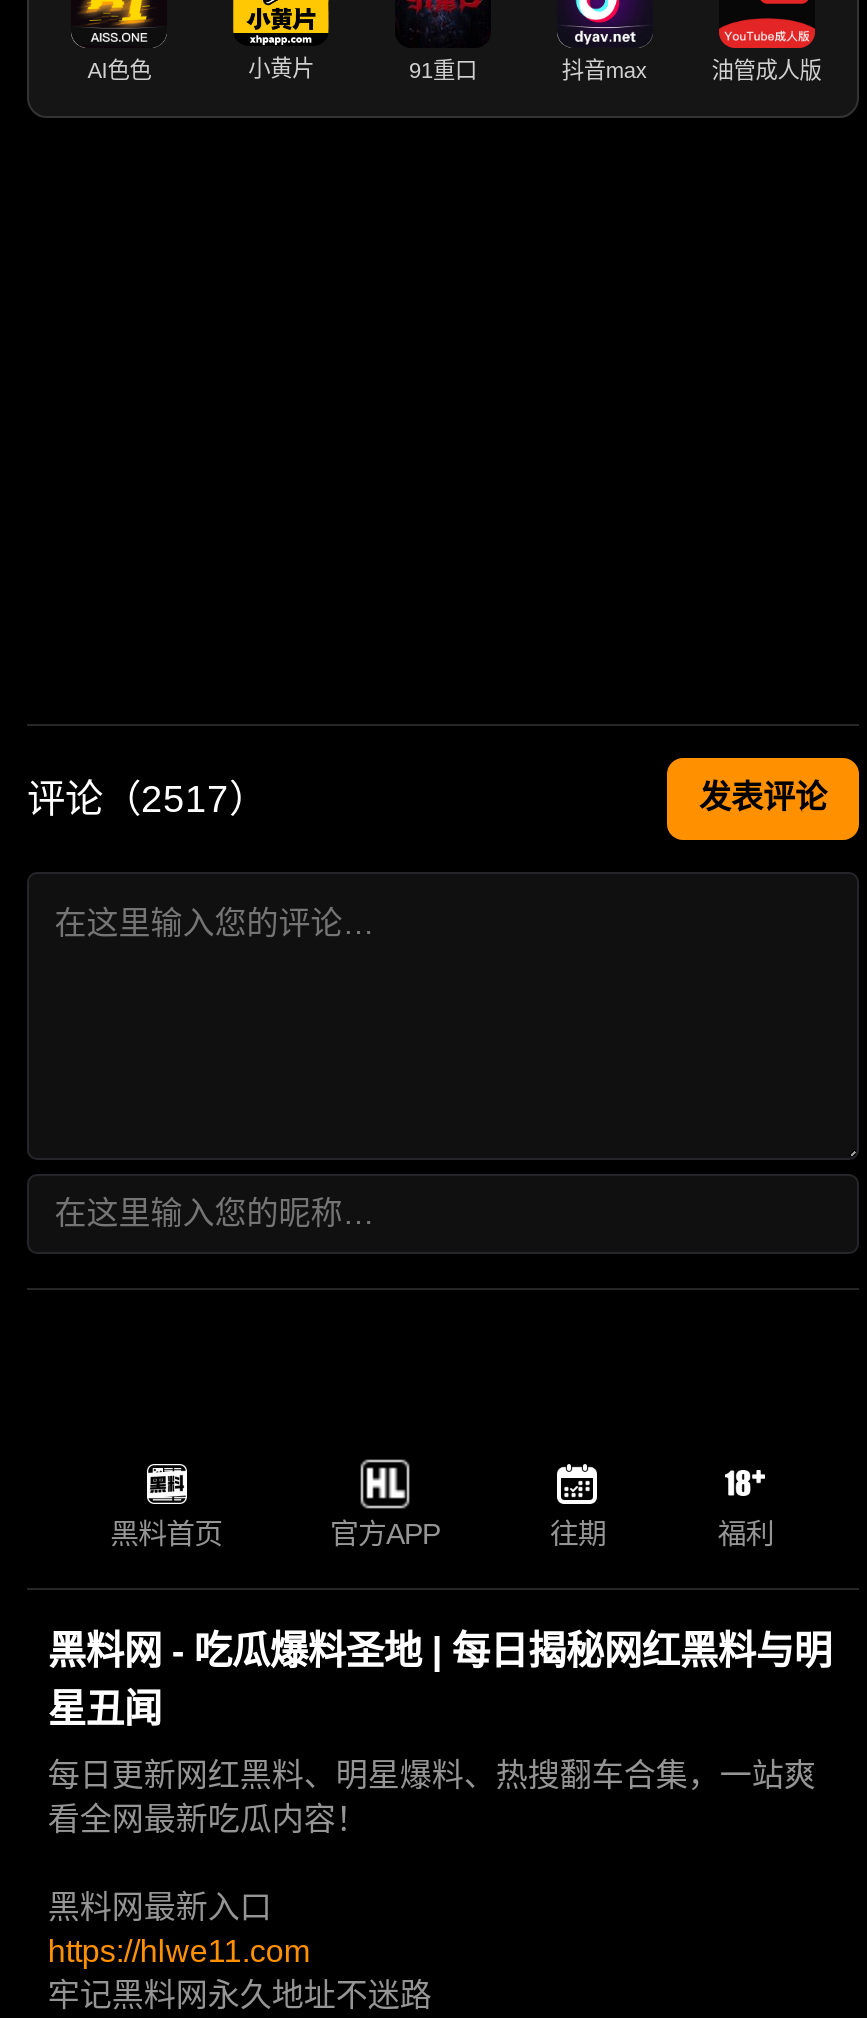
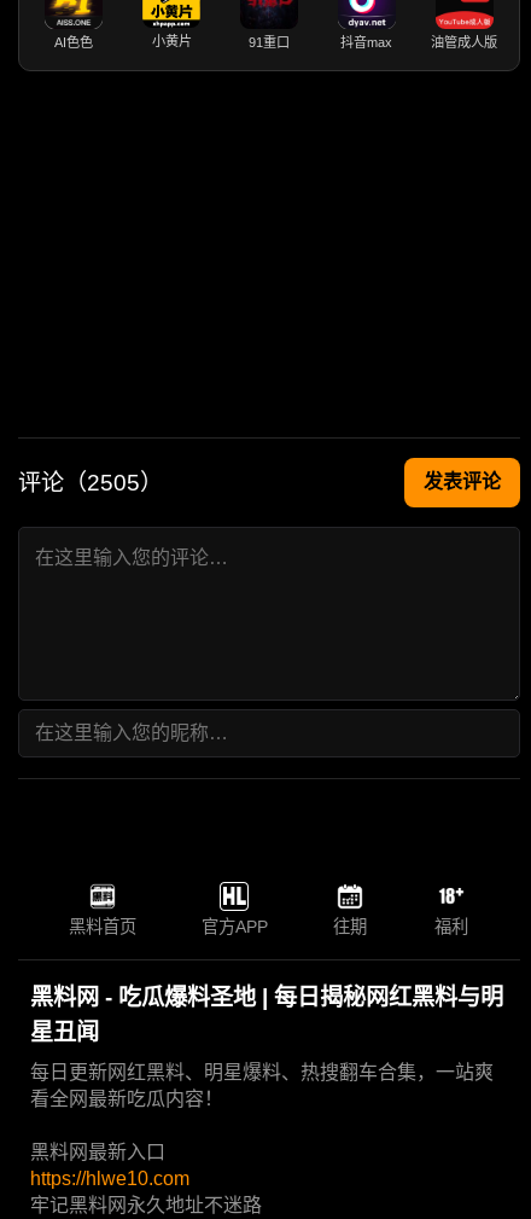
- 评论（2517）
+ 评论（2505）

- https://hlwe11.com
+ https://hlwe10.com
